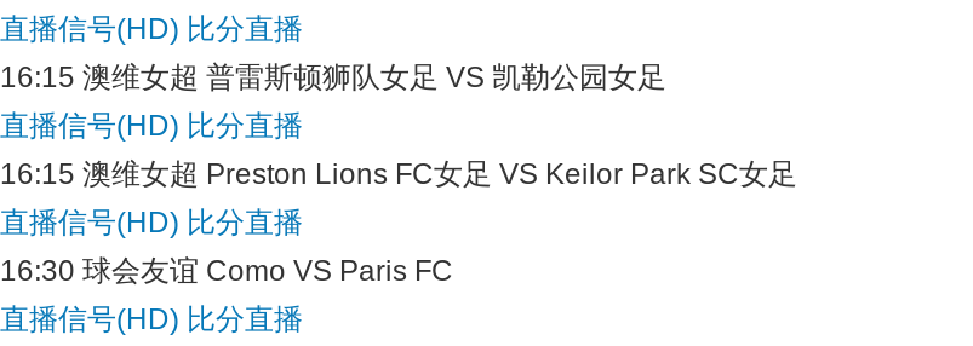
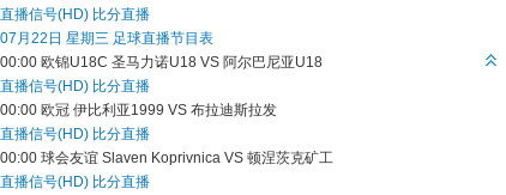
- 16:15 澳维女超普雷斯顿狮队女足 VS 凯勒公园女足
+ 07月22日 星期三 足球直播节目表
+ 00:00 欧锦U18C圣马力诺U18 VS 阿尔巴尼亚U18

- 16:15 澳维女超Preston Lions FC女足 VS Keilor Park SC女足
+ 00:00 欧冠伊比利亚1999 VS 布拉迪斯拉发

- 16:30 球会友谊Como VS Paris FC
+ 00:00 球会友谊Slaven Koprivnica VS 顿涅茨克矿工
